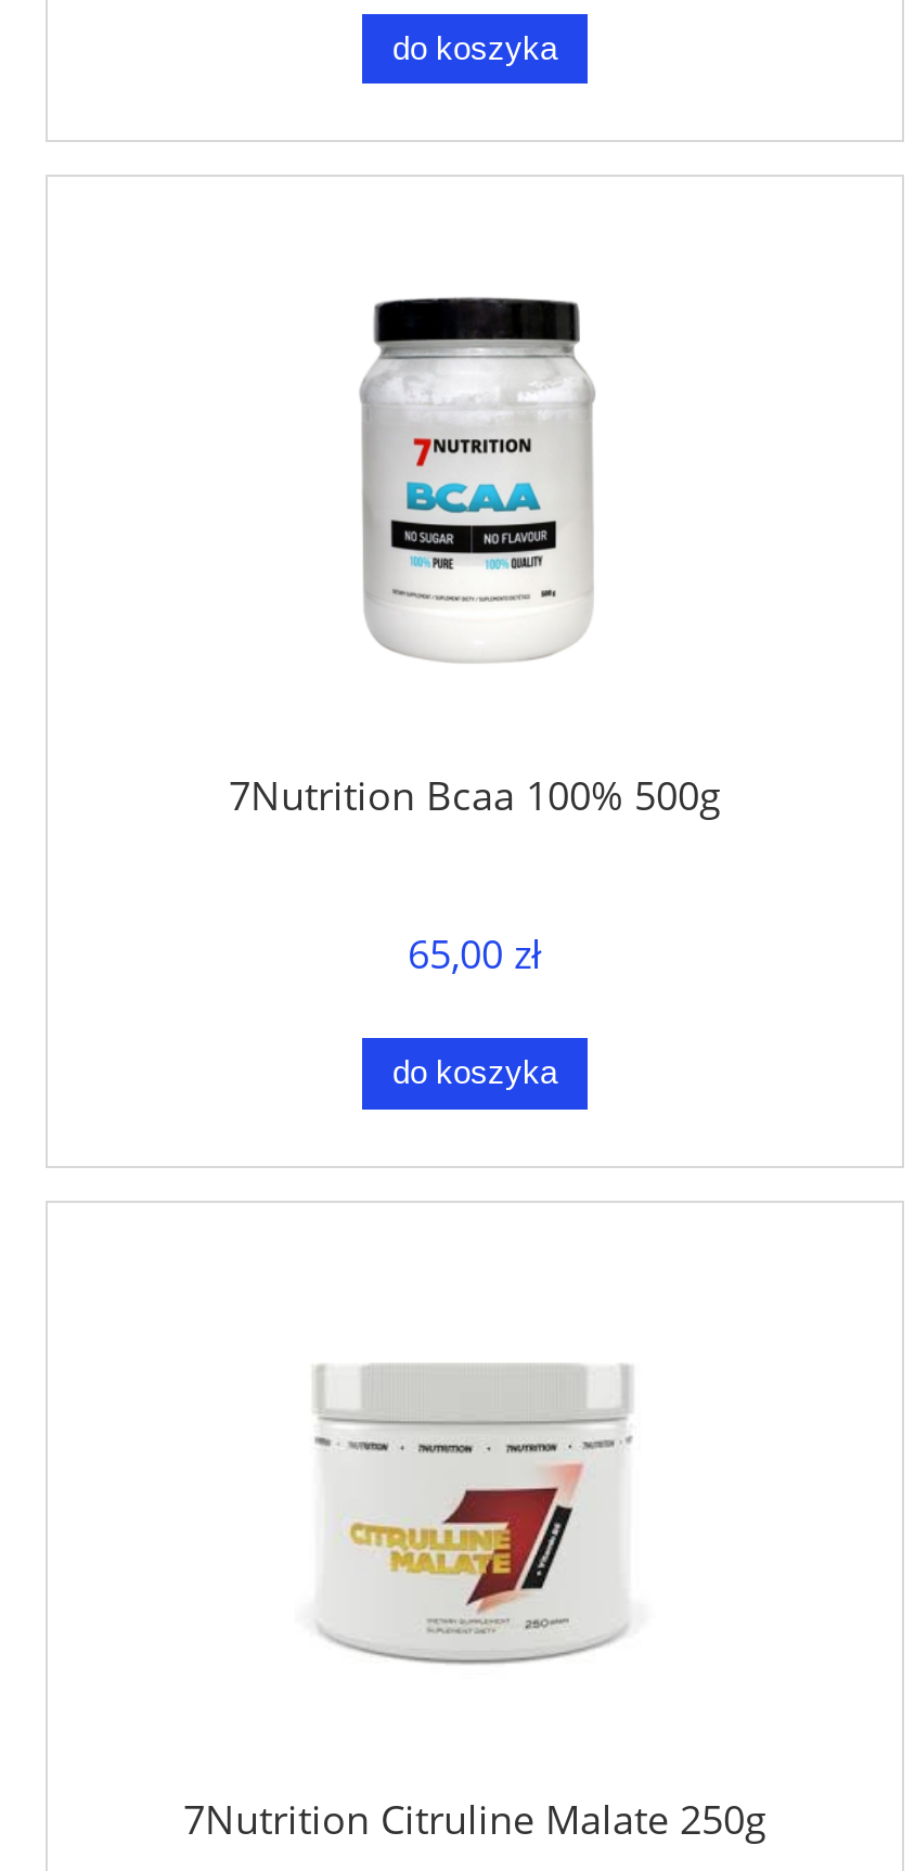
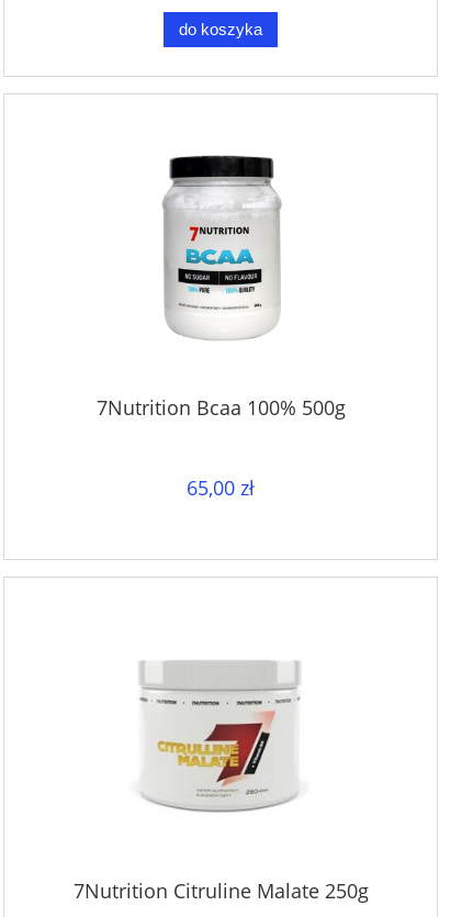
- do koszyka
